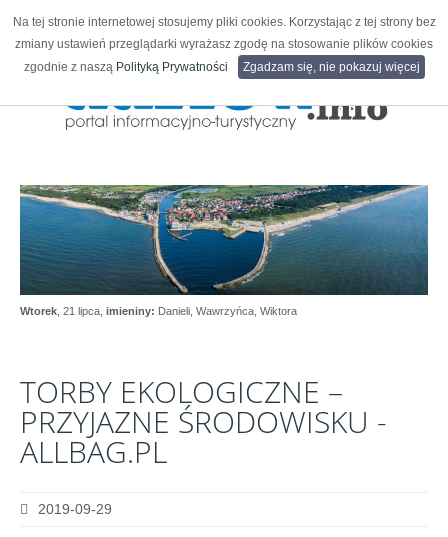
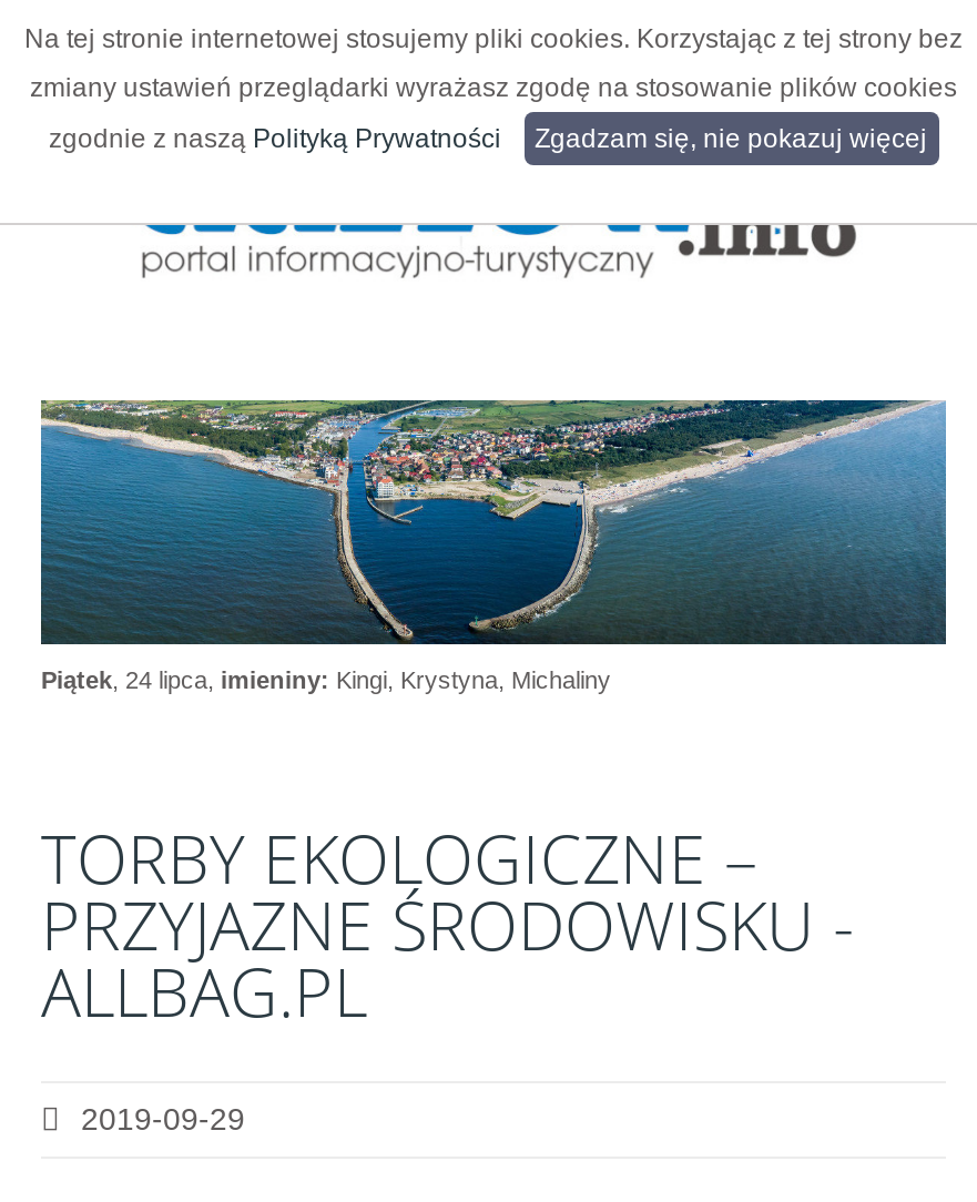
- Wtorek, 21 lipca, imieniny: Danieli, Wawrzyńca, Wiktora
+ Piątek, 24 lipca, imieniny: Kingi, Krystyna, Michaliny
